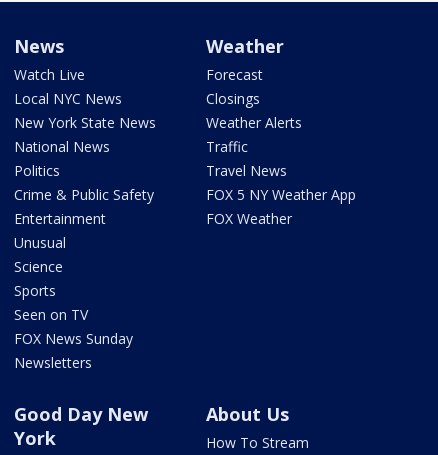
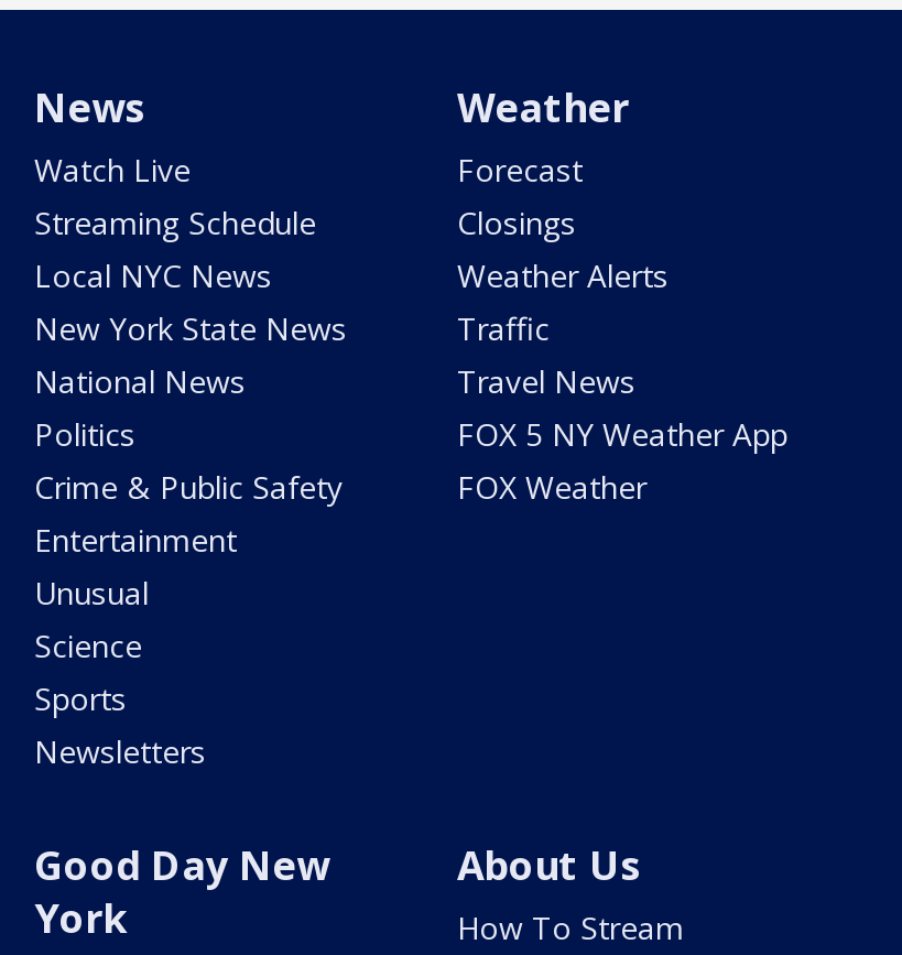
moved down: Local NYC News | New York State News | National News | ... | Science | Sports

+ Streaming Schedule

- Seen on TV
- FOX News Sunday
